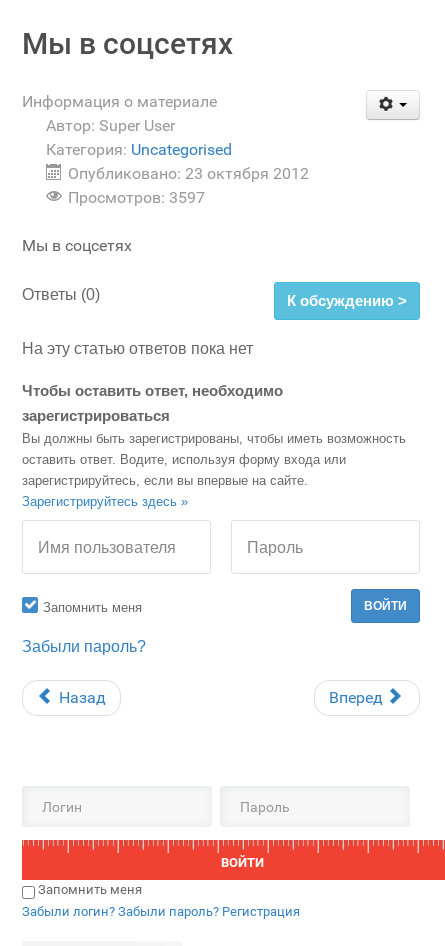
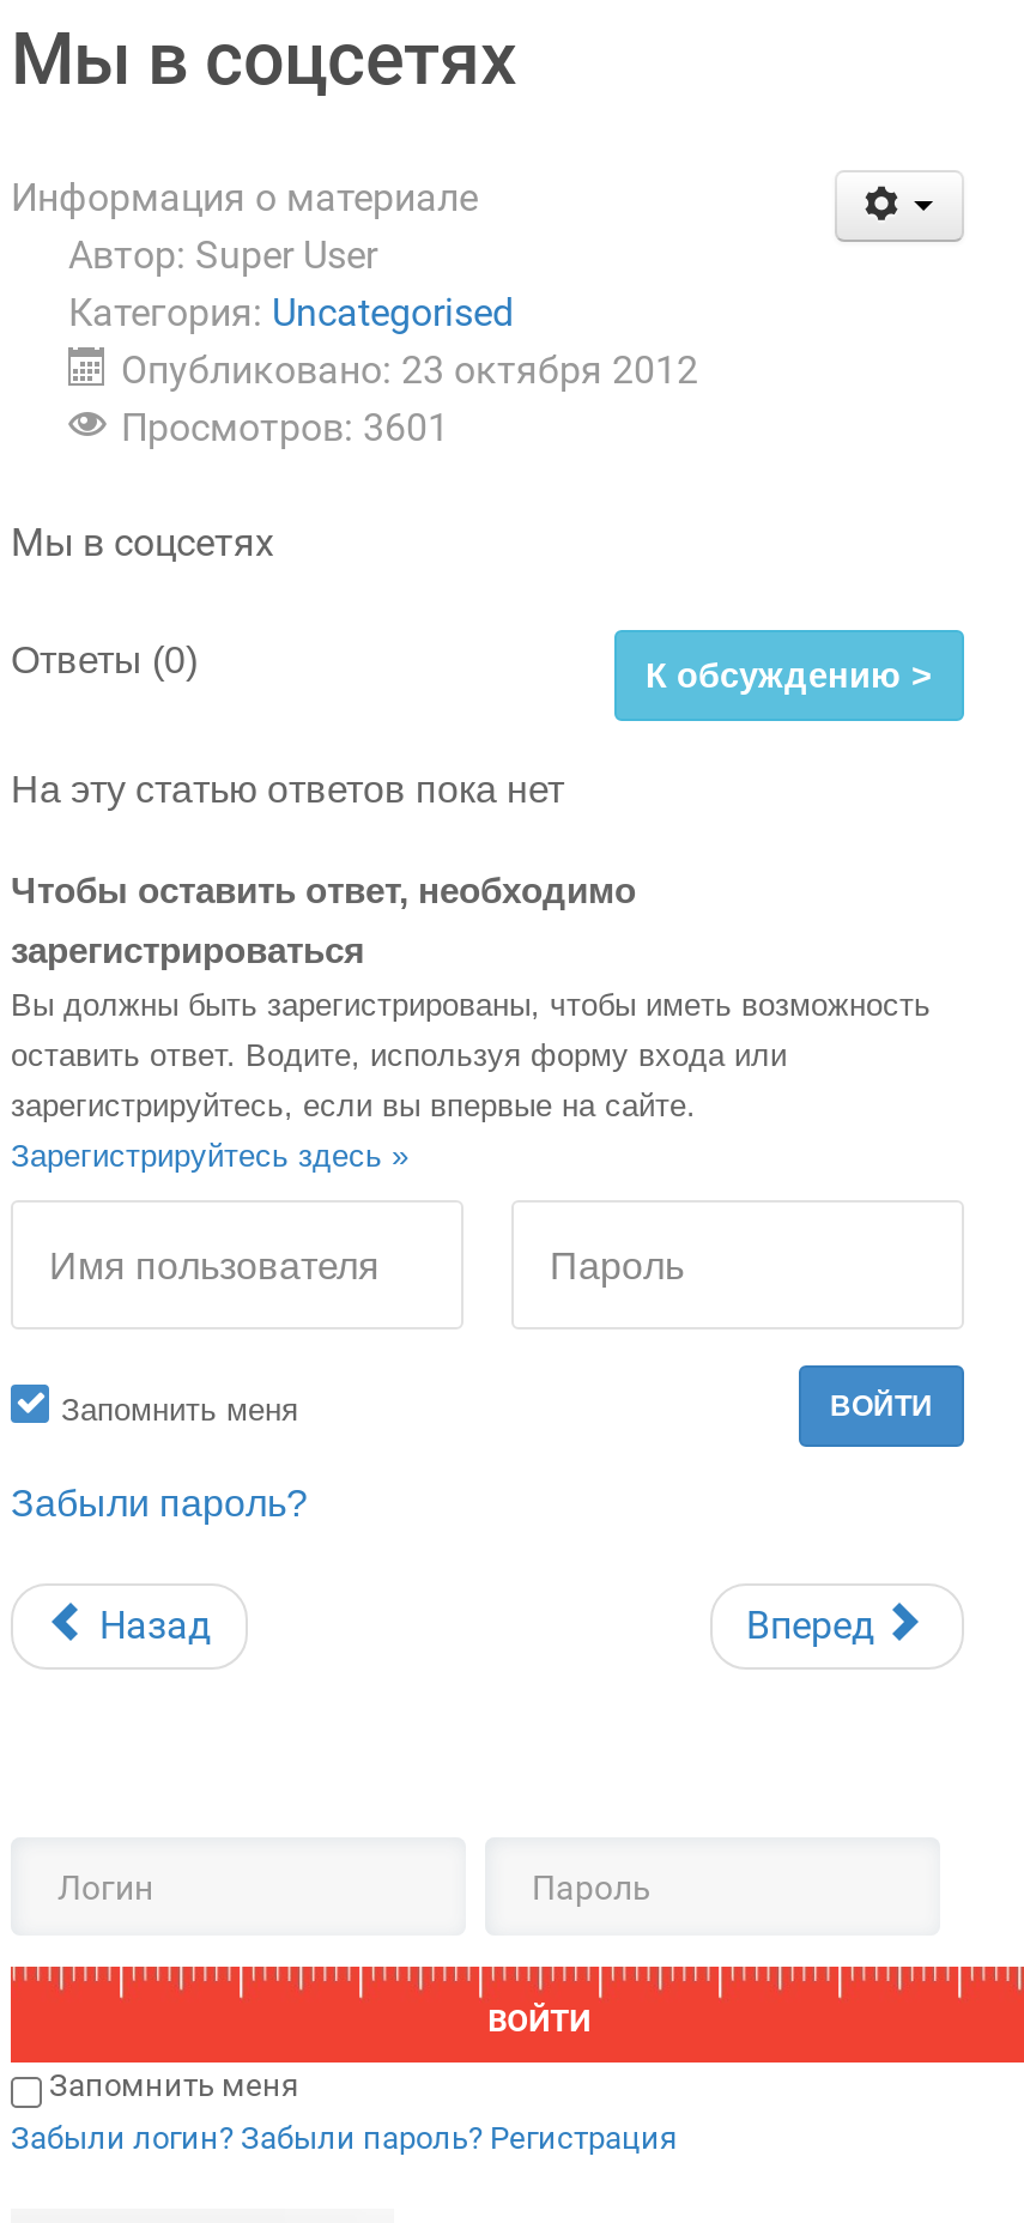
- Просмотров: 3597
+ Просмотров: 3601
